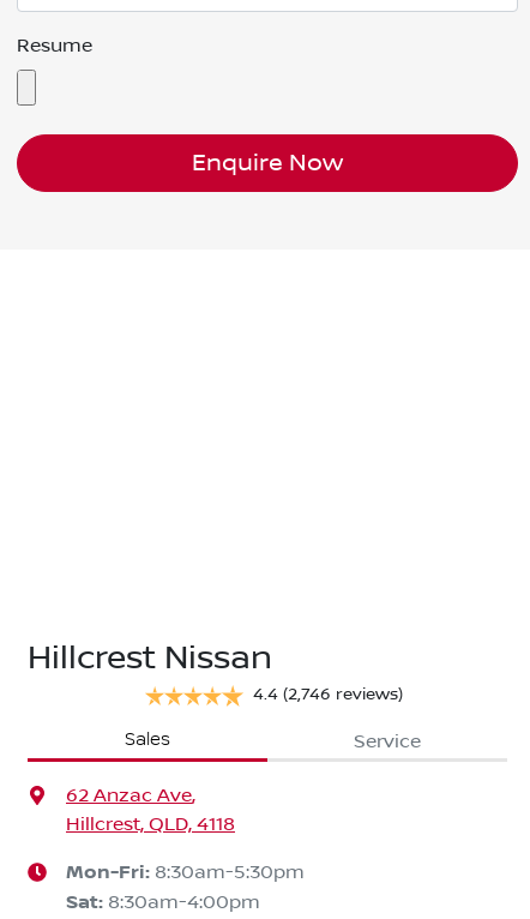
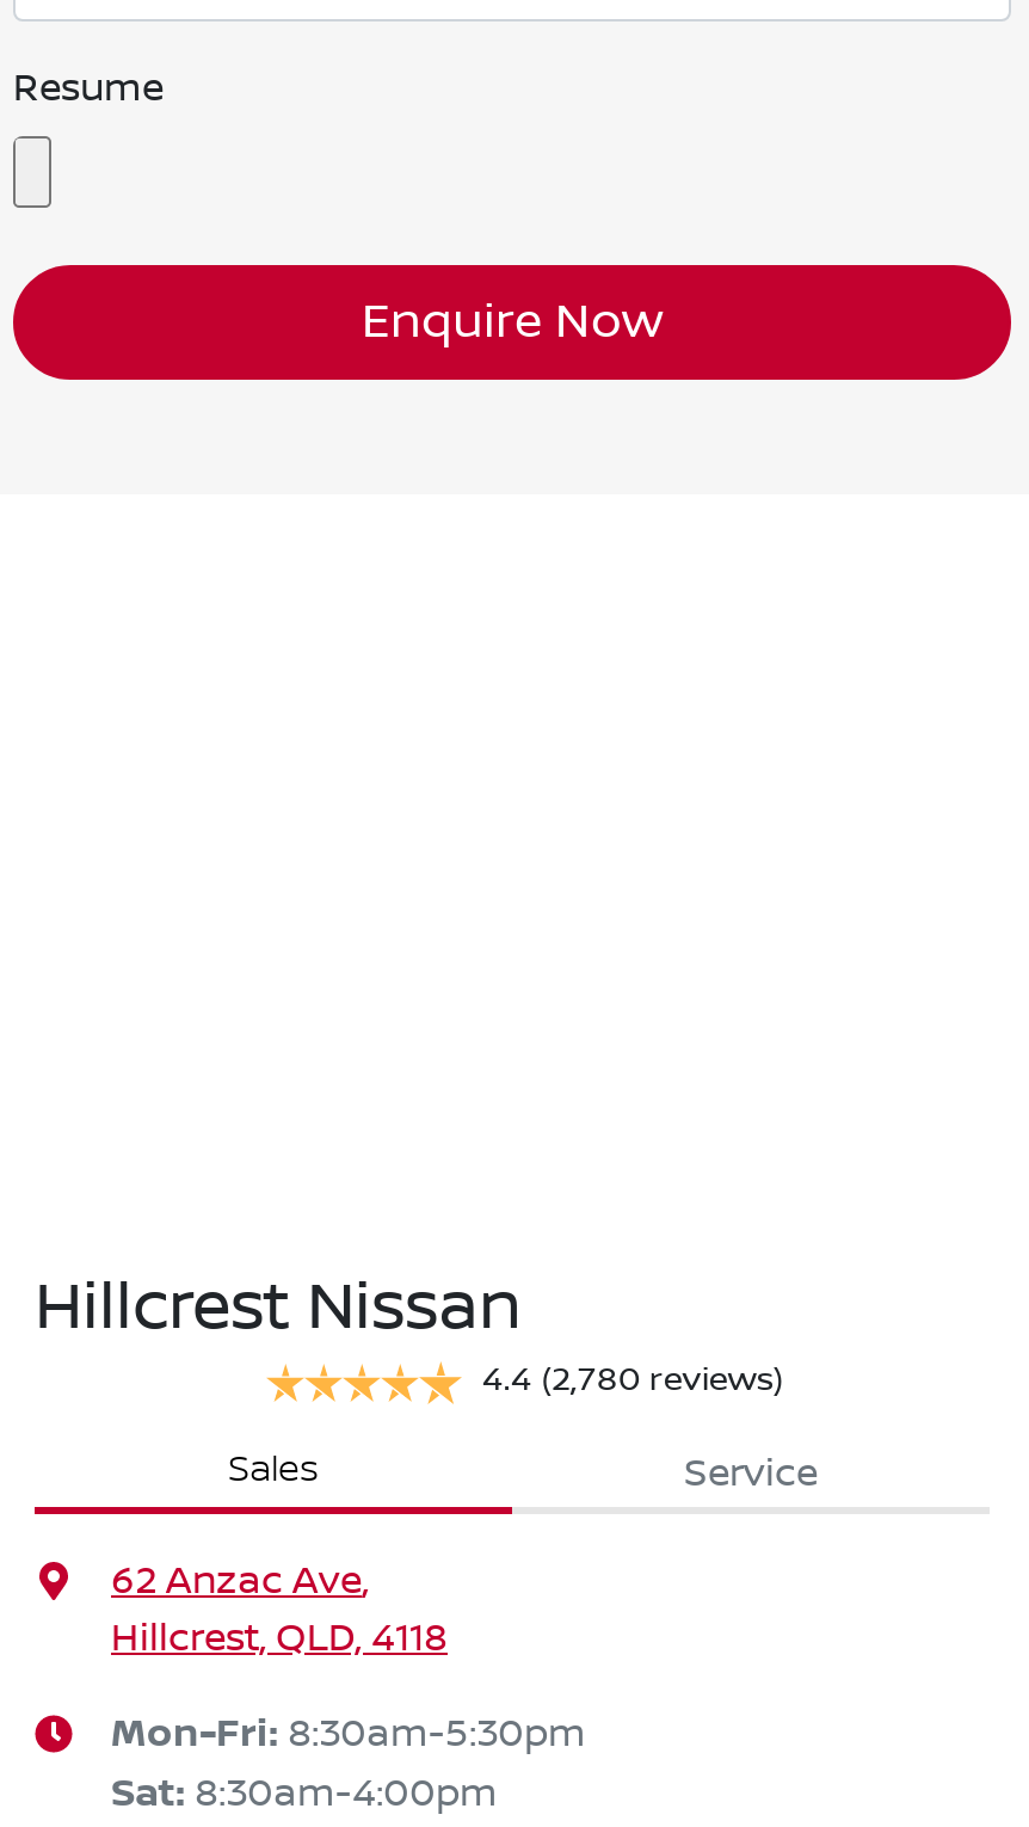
- 4.4 (2,746 reviews)
+ 4.4 (2,780 reviews)
